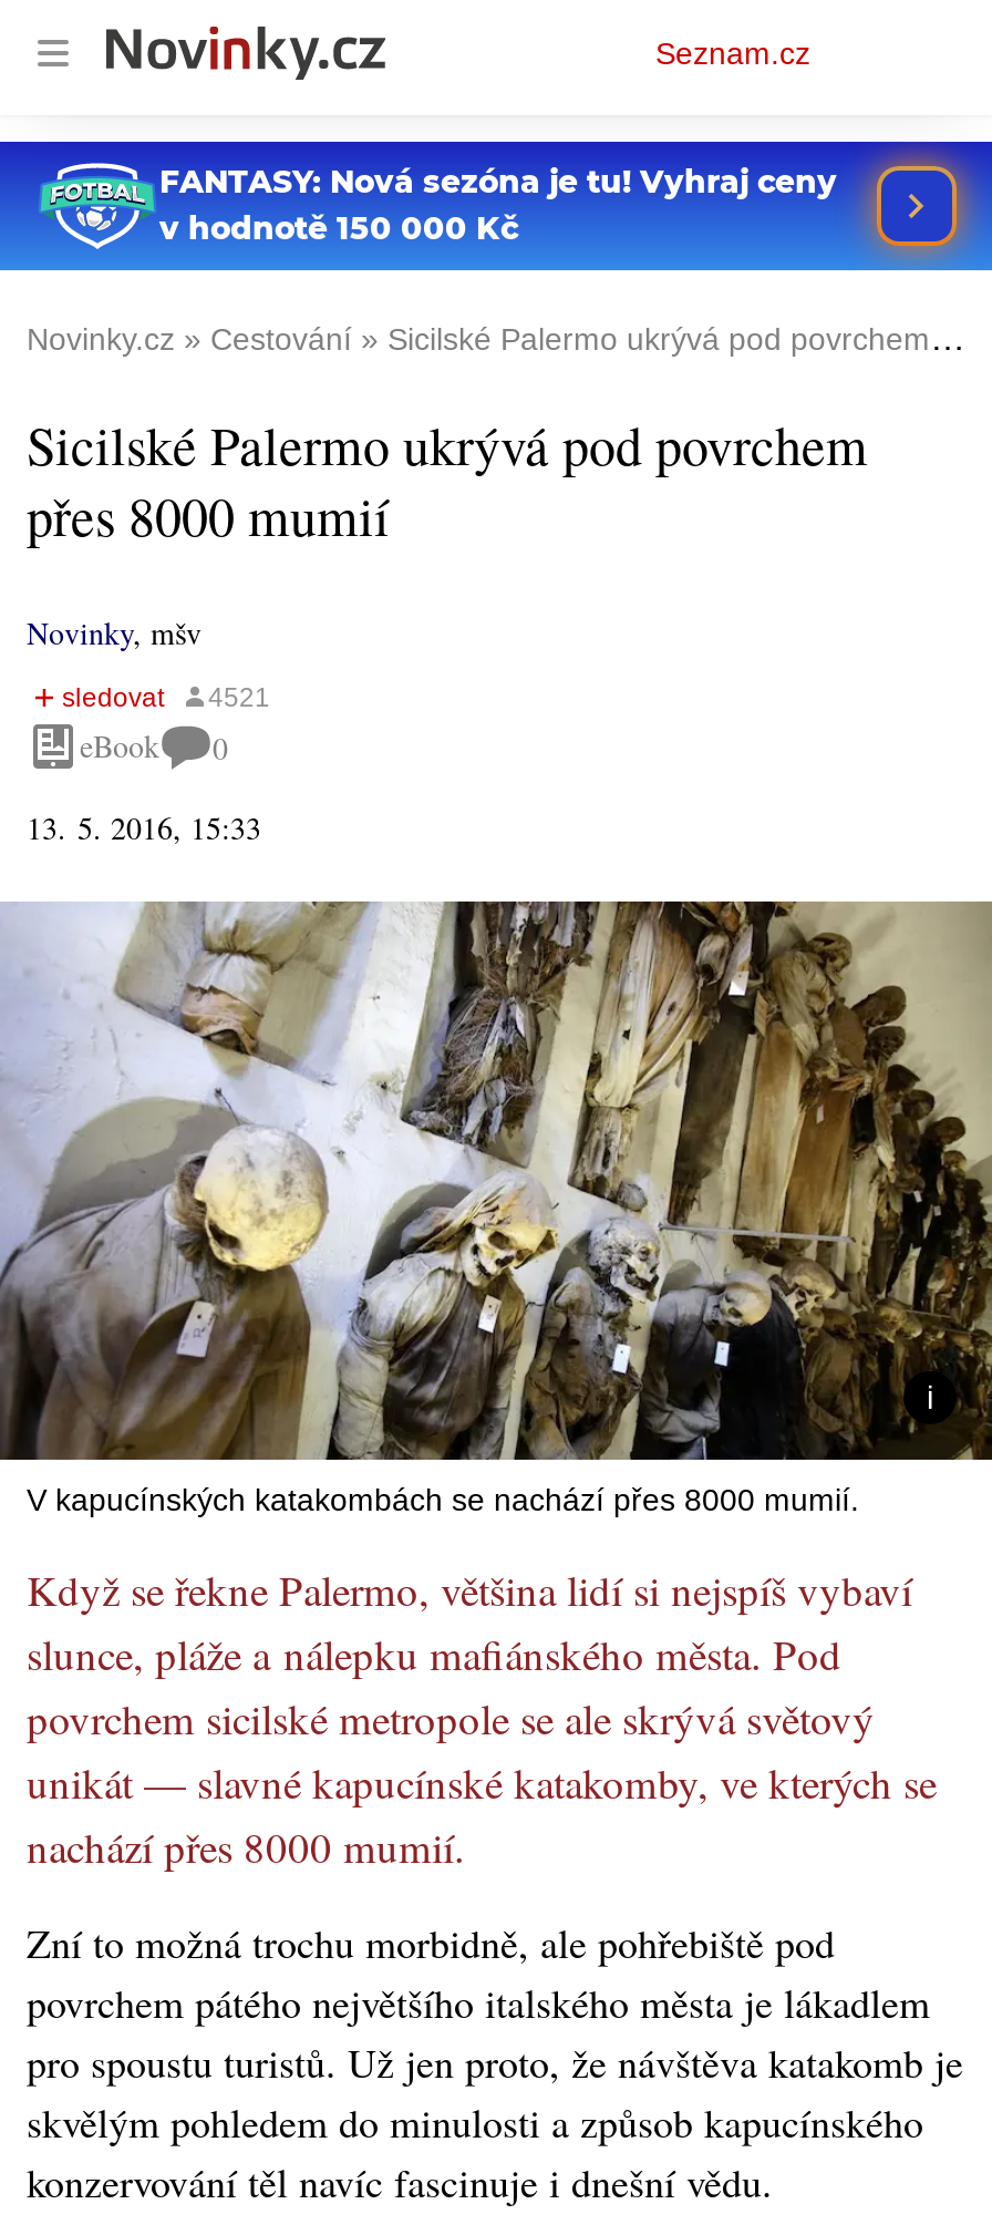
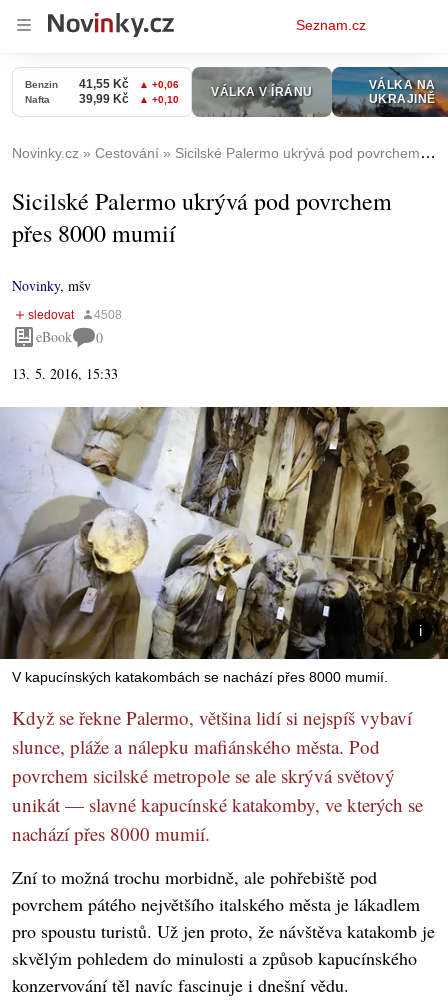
- [image]
+ [image]
